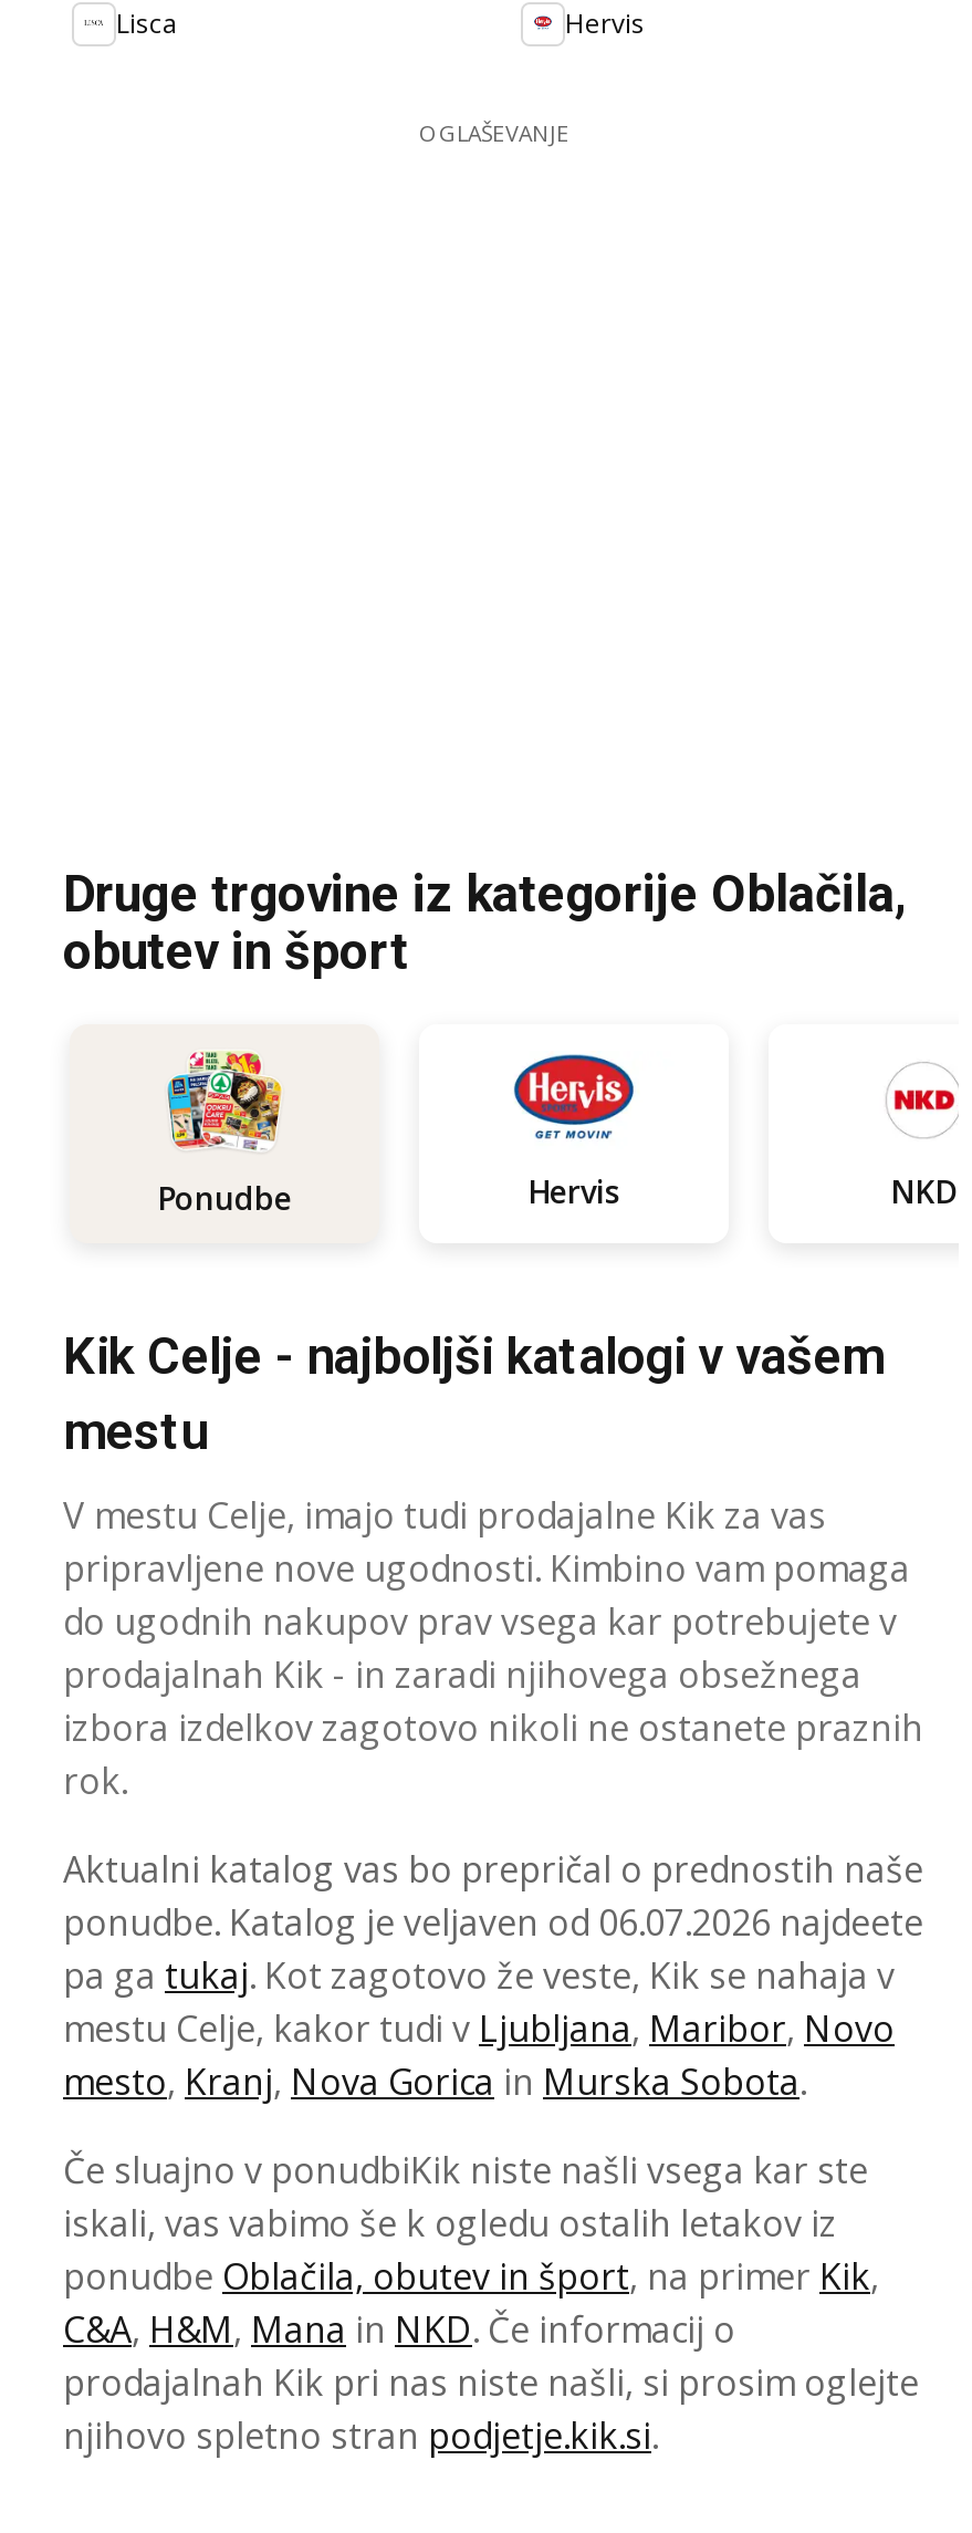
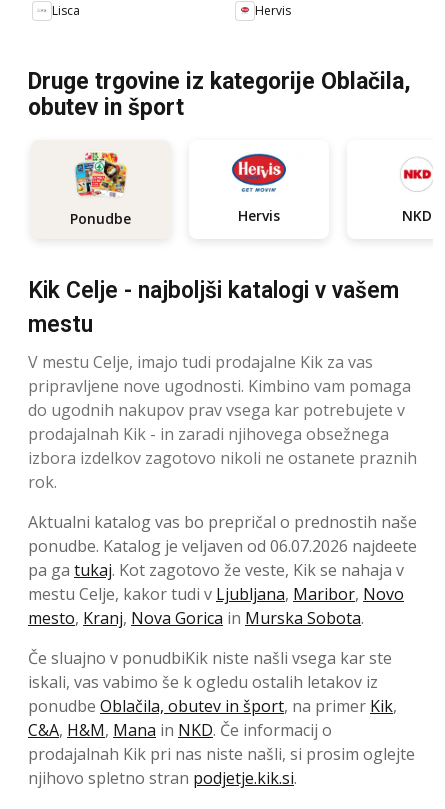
- OGLAŠEVANJE
